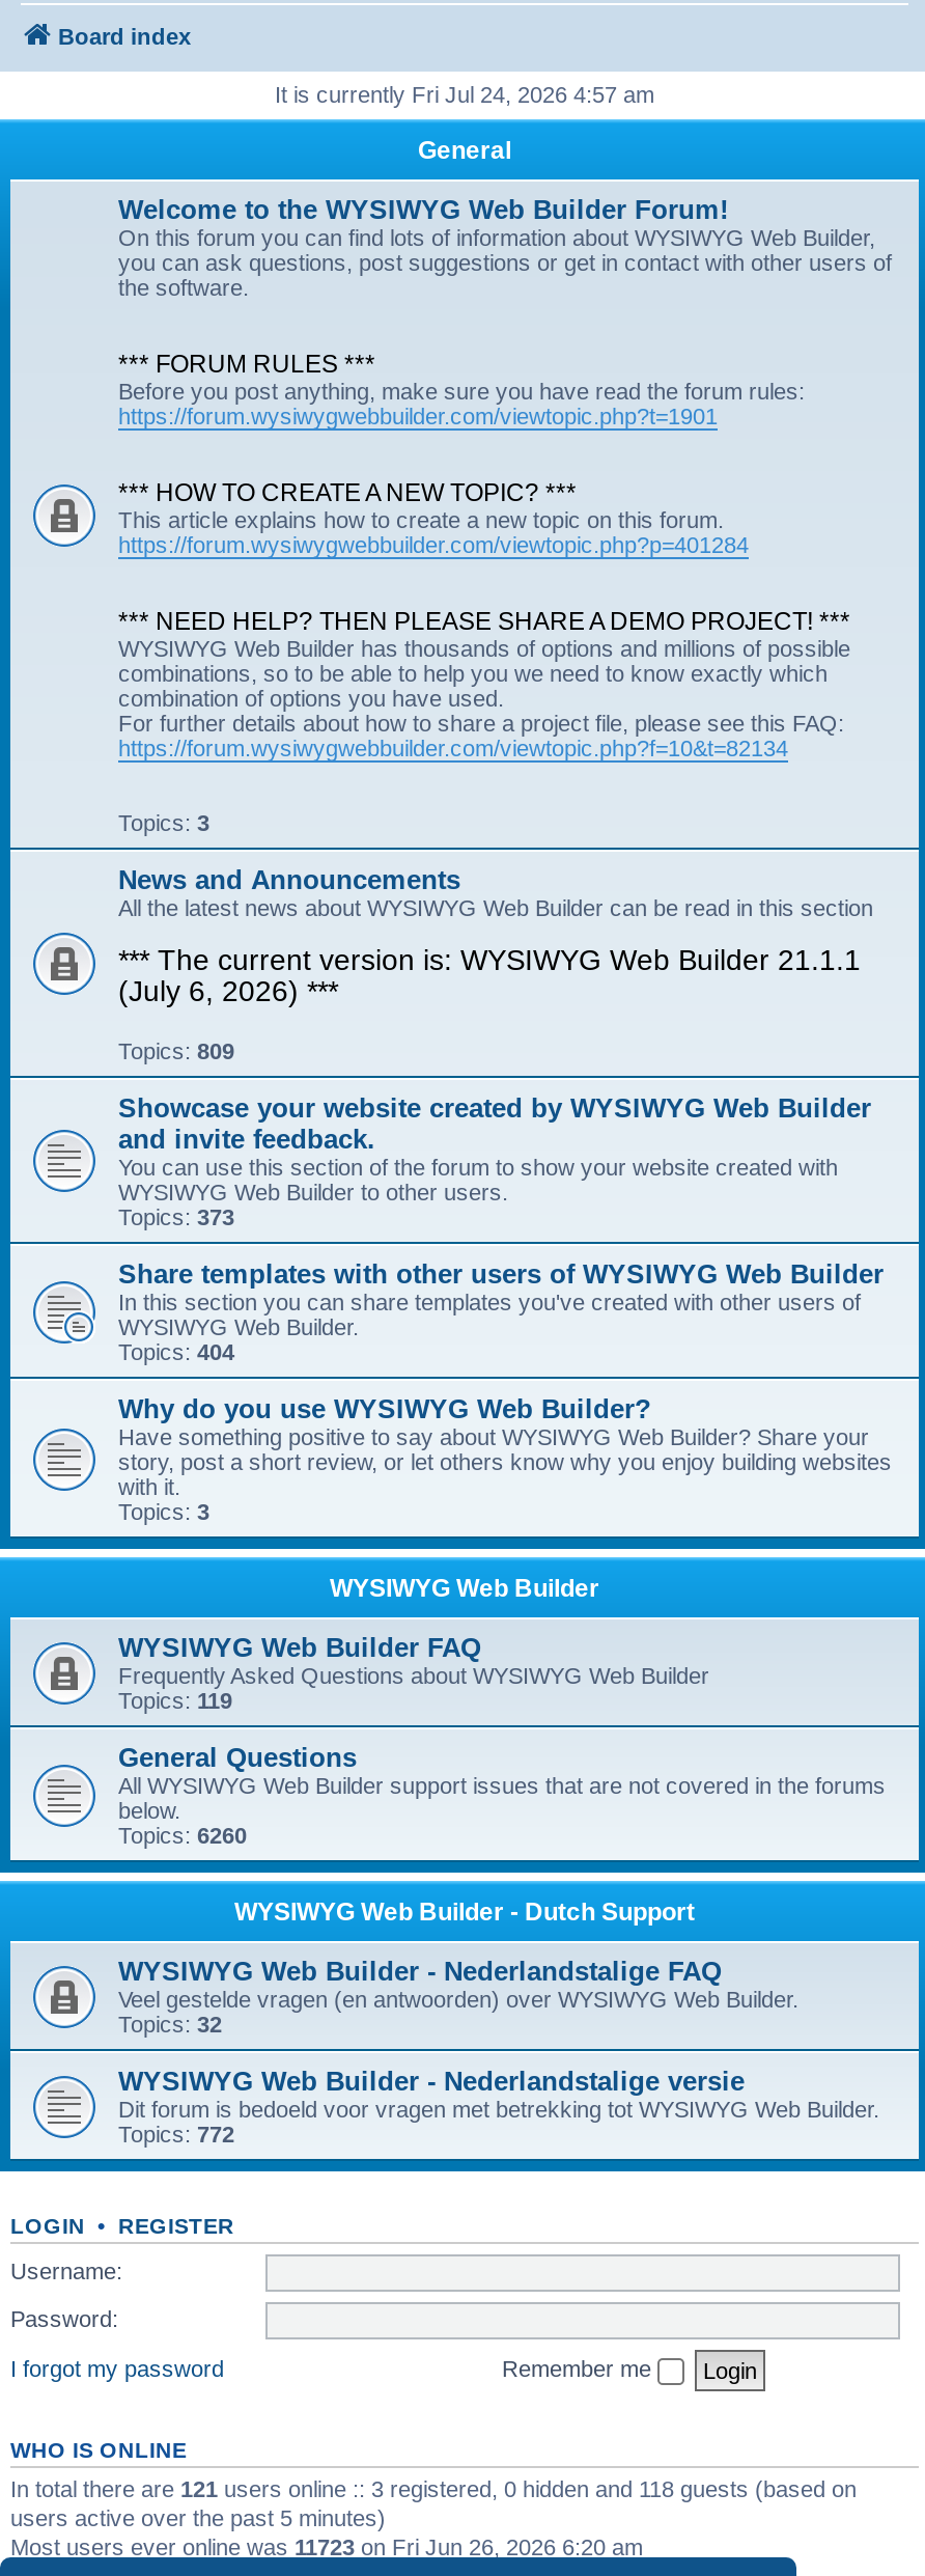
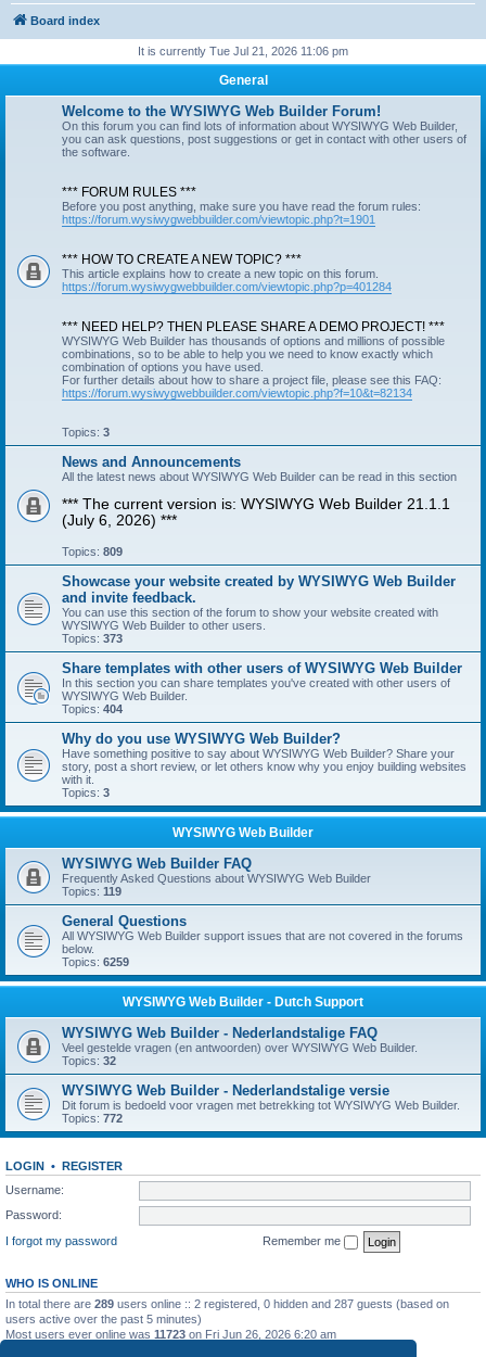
- It is currently Fri Jul 24, 2026 4:57 am
+ It is currently Tue Jul 21, 2026 11:06 pm

- Topics: 6260
+ Topics: 6259

- In total there are 121 users online :: 3 registered, 0 hidden and 118 guests (based on
+ In total there are 289 users online :: 2 registered, 0 hidden and 287 guests (based on
